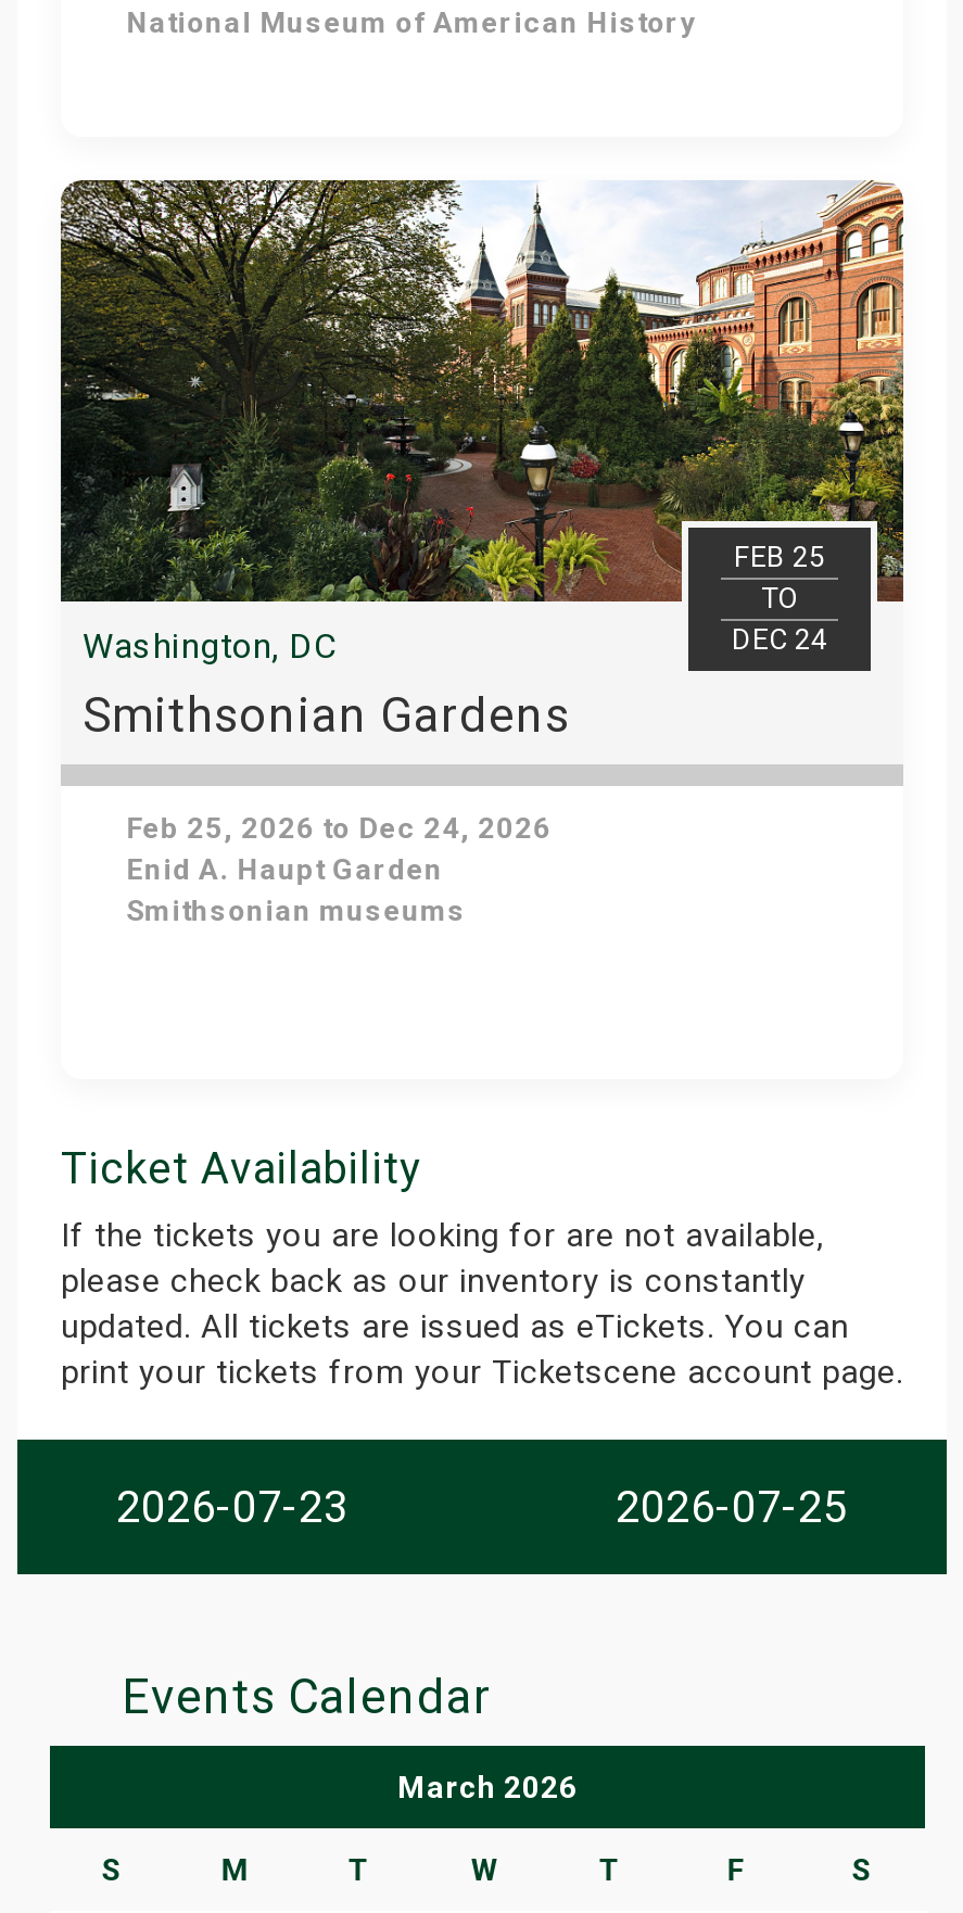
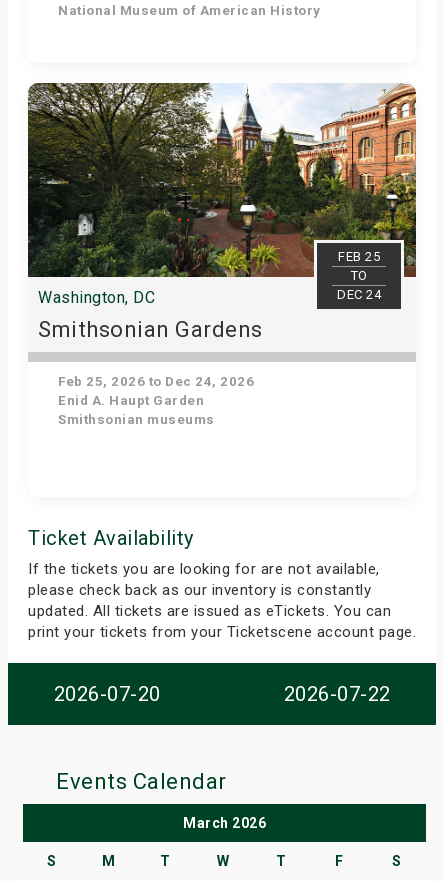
- 2026-07-23
+ 2026-07-20

- 2026-07-25
+ 2026-07-22
